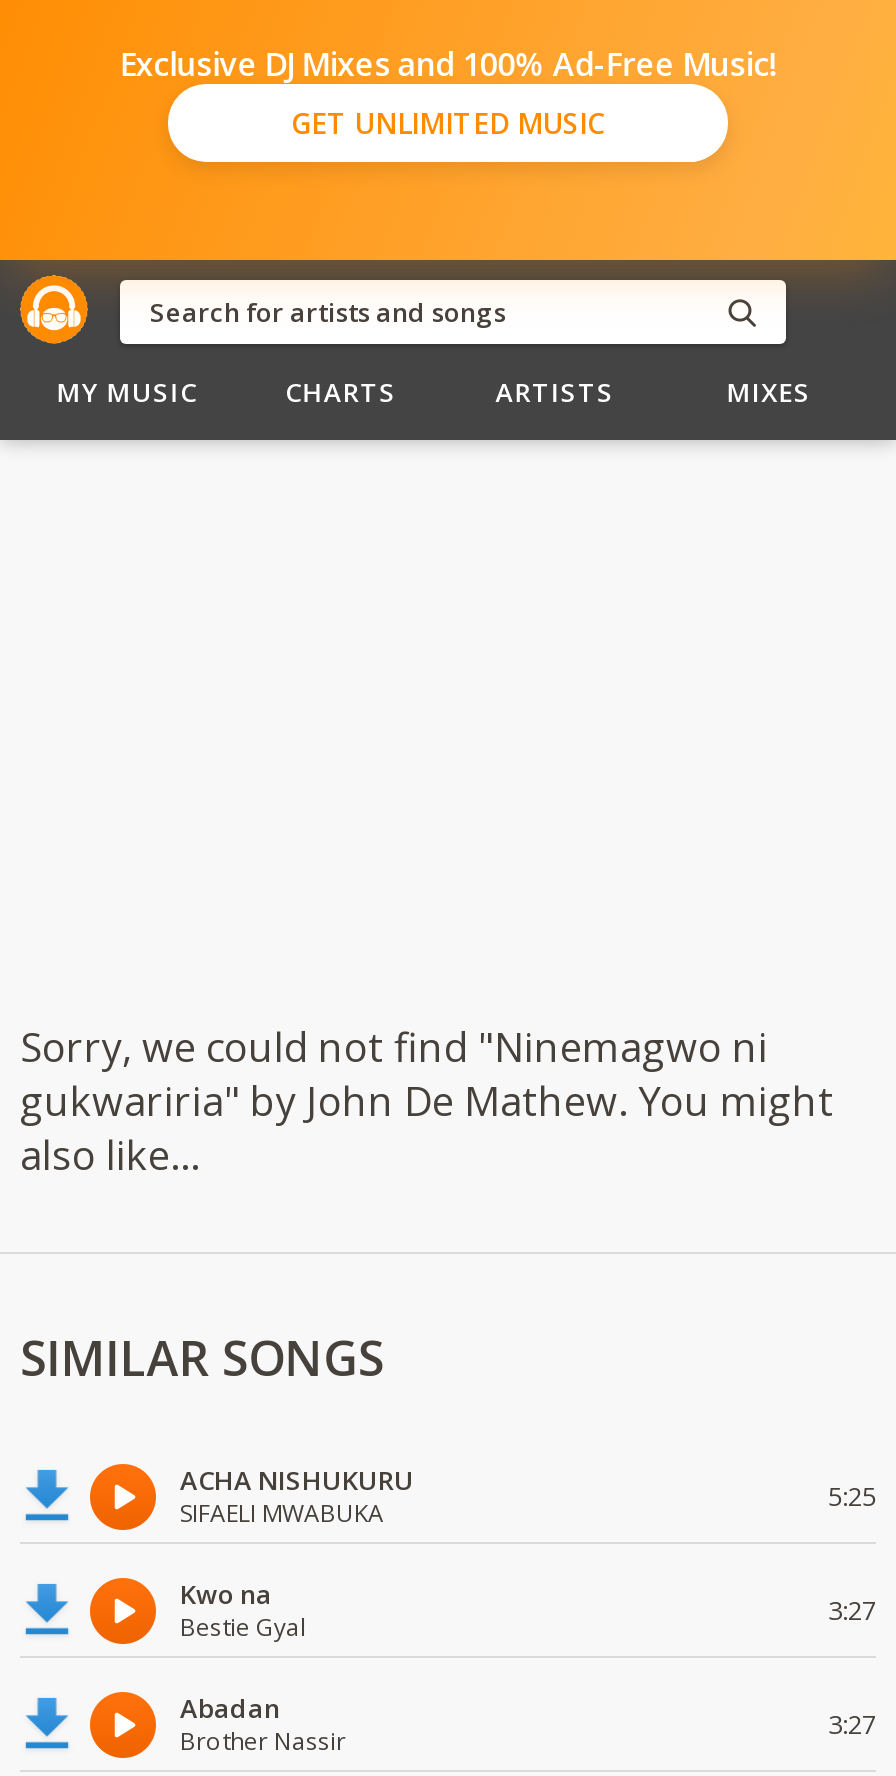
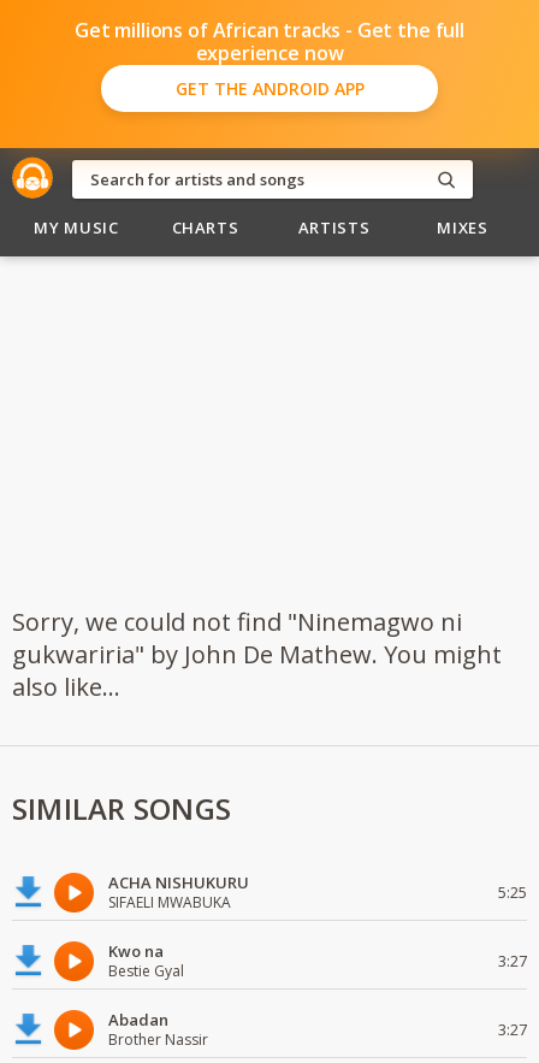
- Exclusive DJ Mixes and 100% Ad-Free Music!
- GET UNLIMITED MUSIC
+ Get millions of African tracks - Get the full
+ experience now
+ GET THE ANDROID APP
